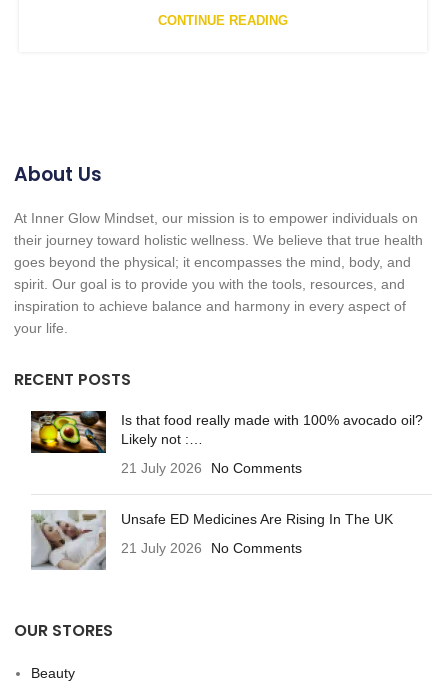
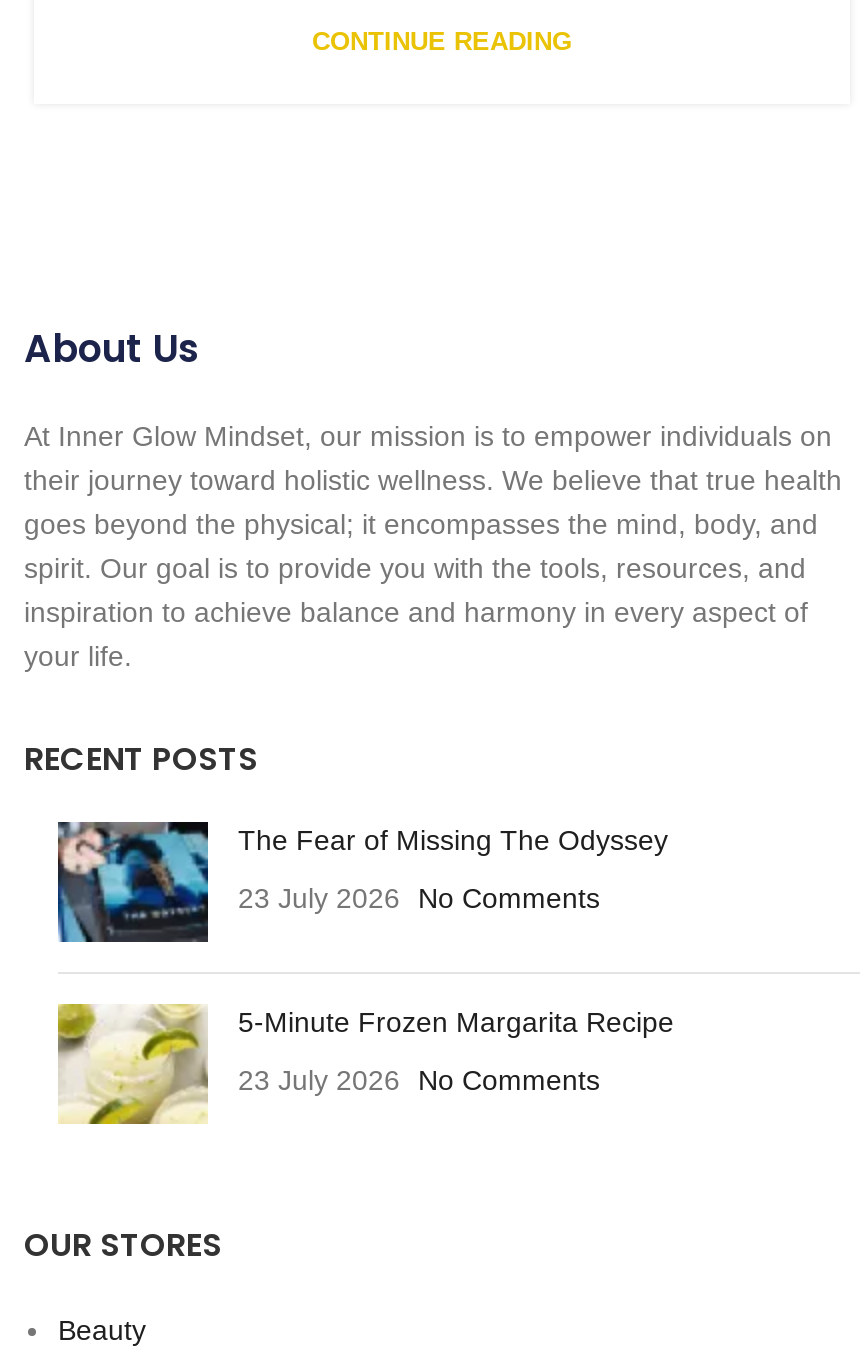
- [image]
- Is that food really made with 100% avocado oil?
- Likely not :…
+ [image]
+ The Fear of Missing The Odyssey

- 21 July 2026 No Comments
+ 23 July 2026 No Comments

- [image]
- Unsafe ED Medicines Are Rising In The UK
+ [image]
+ 5-Minute Frozen Margarita Recipe

- 21 July 2026 No Comments
+ 23 July 2026 No Comments
